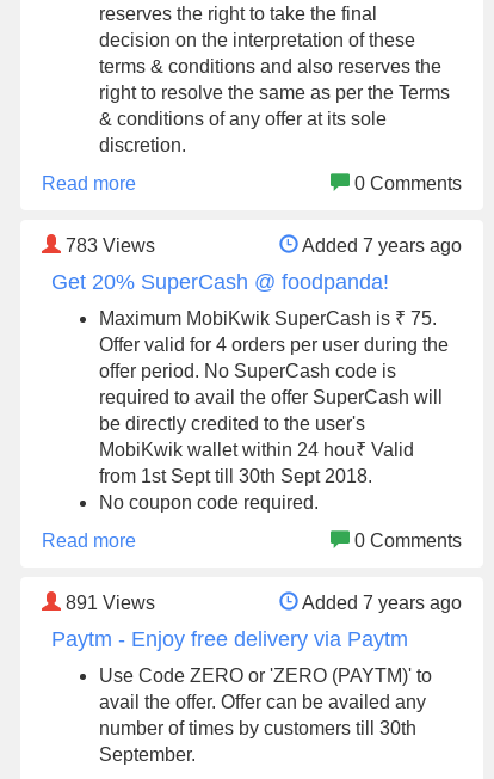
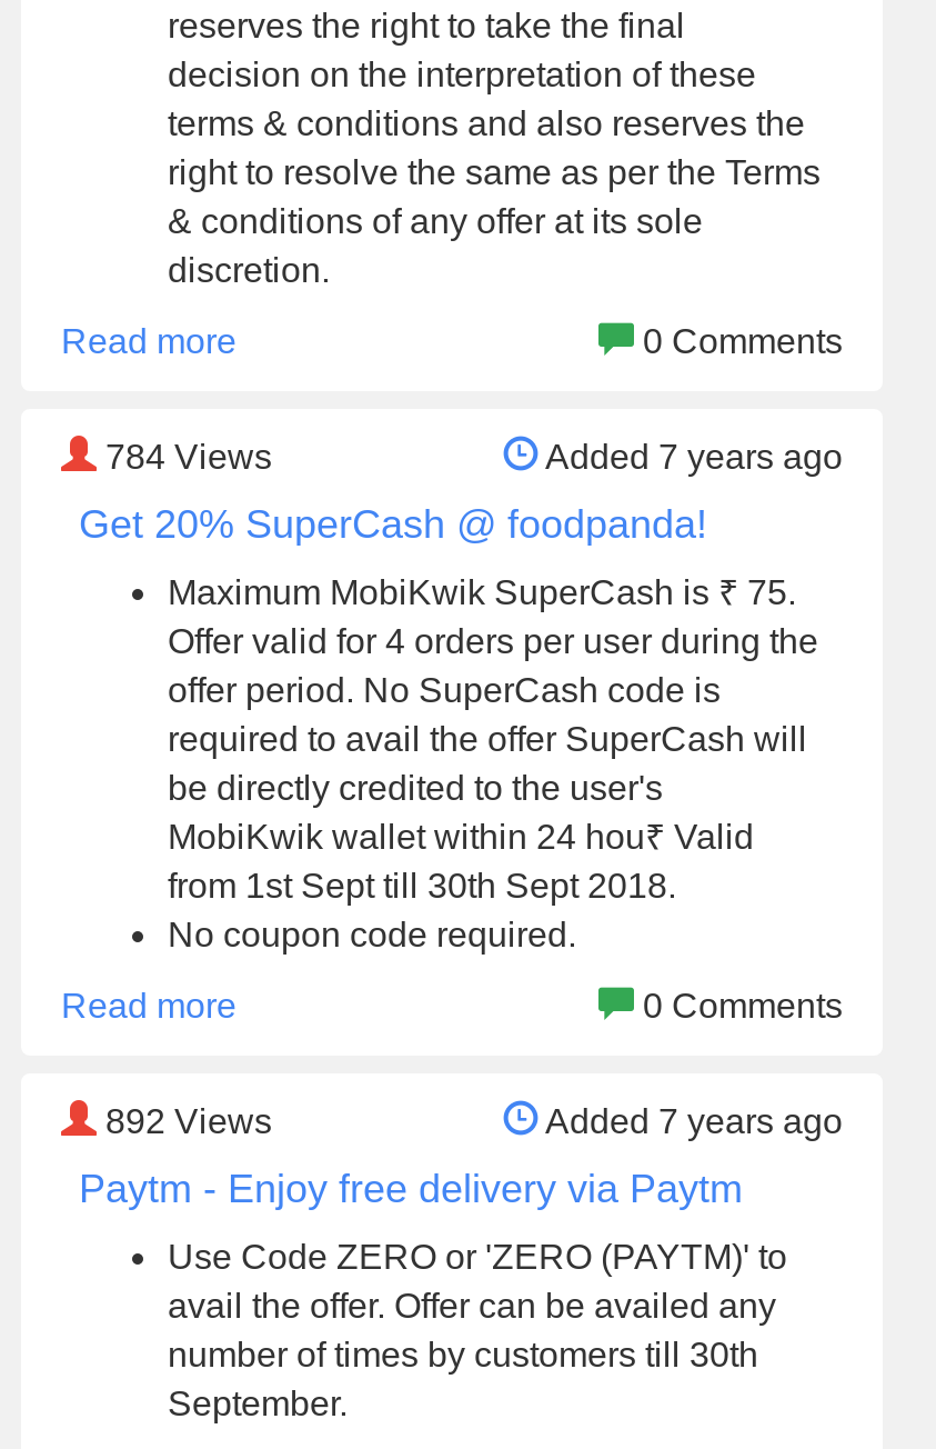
- 783 Views
+ 784 Views

- 891 Views
+ 892 Views
